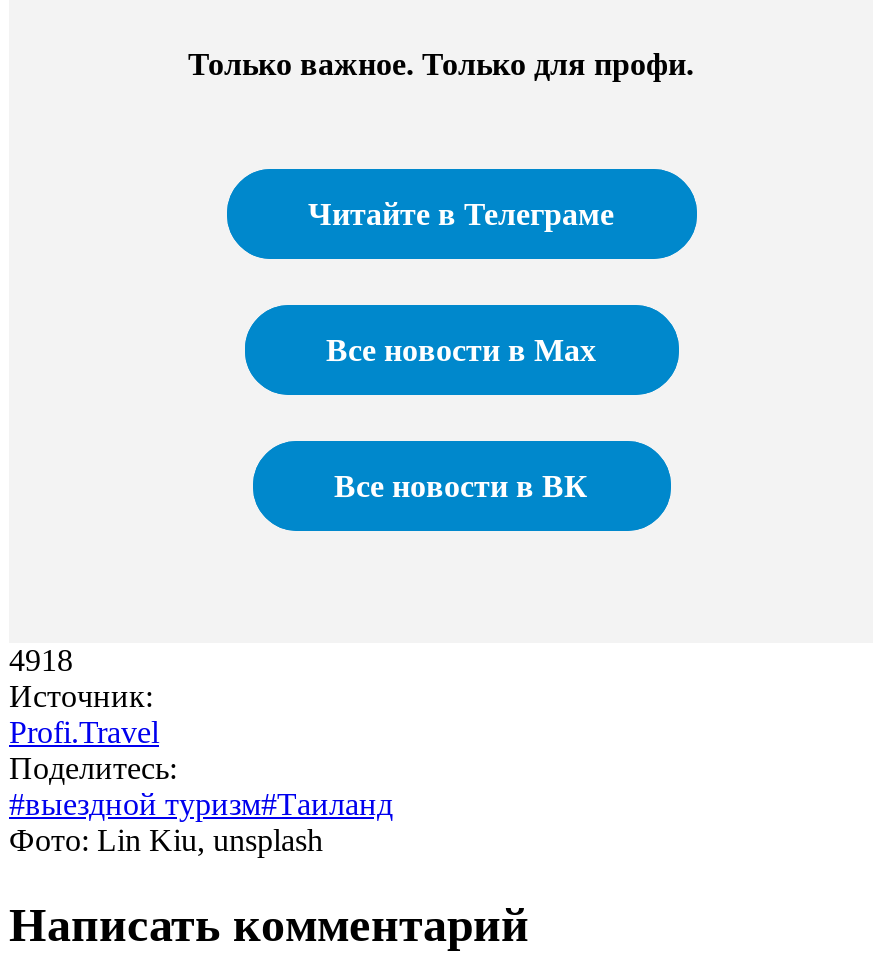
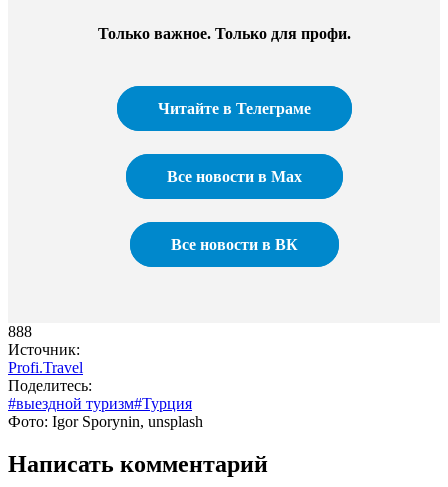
- 4918
+ 888

- #выездной туризм#Таиланд
+ #выездной туризм#Турция

- Фото: Lin Kiu, unsplash
+ Фото: Igor Sporynin, unsplash
